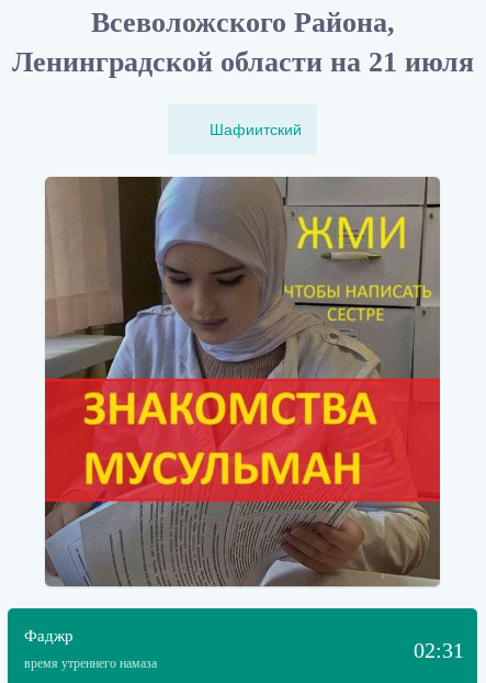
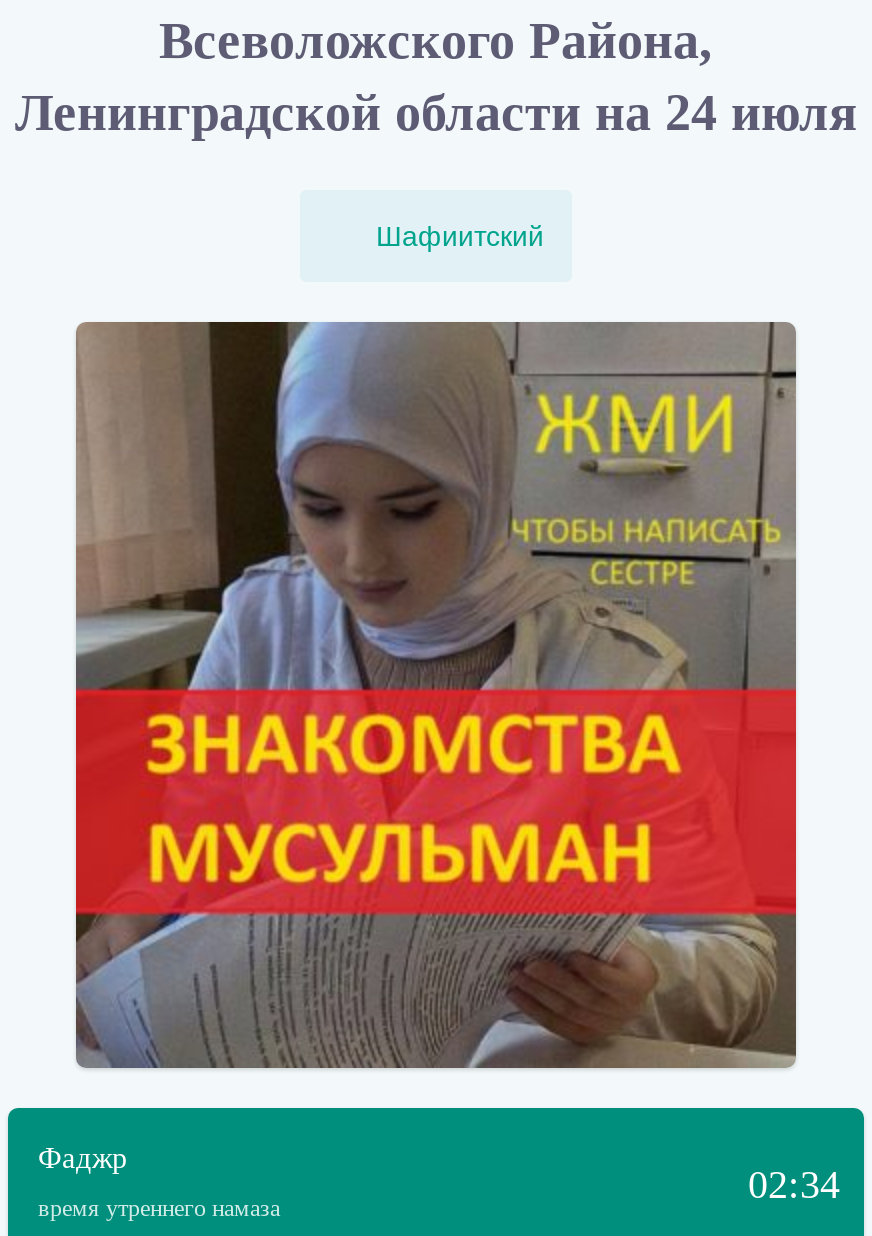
- Ленинградской области на 21 июля
+ Ленинградской области на 24 июля

- 02:31
+ 02:34
